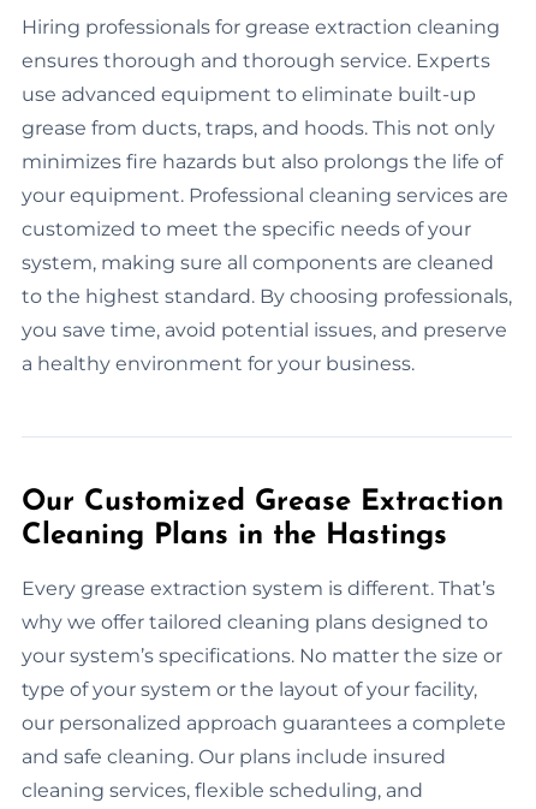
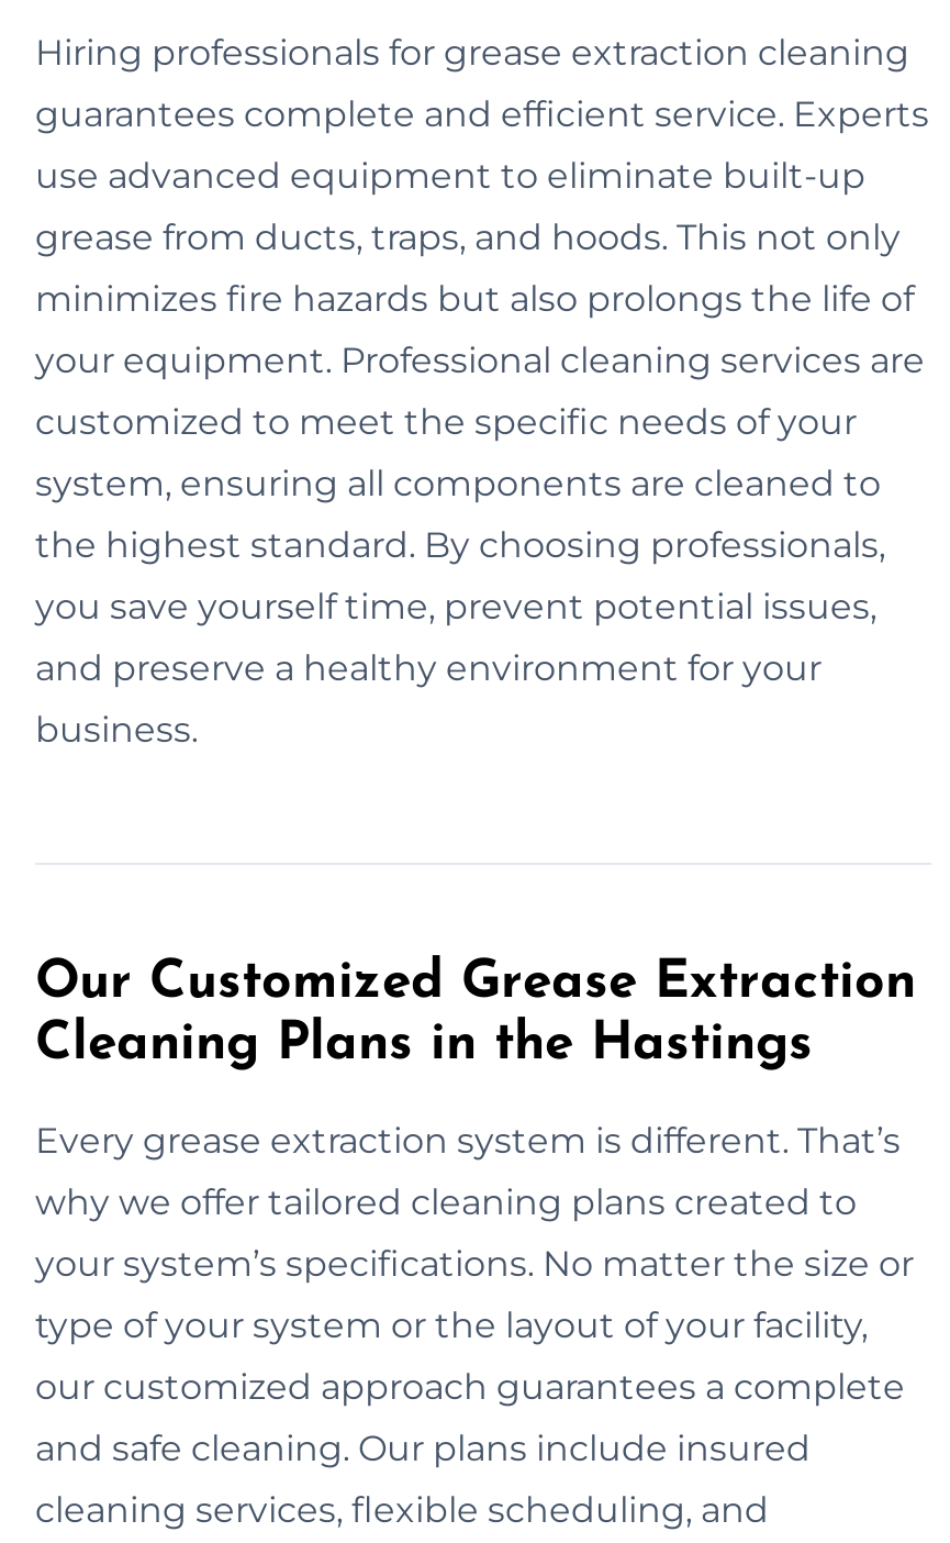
- ensures thorough and thorough service. Experts
+ guarantees complete and efficient service. Experts

- system, making sure all components are cleaned
- to the highest standard. By choosing professionals,
- you save time, avoid potential issues, and preserve
- a healthy environment for your business.
+ system, ensuring all components are cleaned to
+ the highest standard. By choosing professionals,
+ you save yourself time, prevent potential issues,
+ and preserve a healthy environment for your
+ business.

- why we offer tailored cleaning plans designed to
+ why we offer tailored cleaning plans created to

- our personalized approach guarantees a complete
+ our customized approach guarantees a complete
